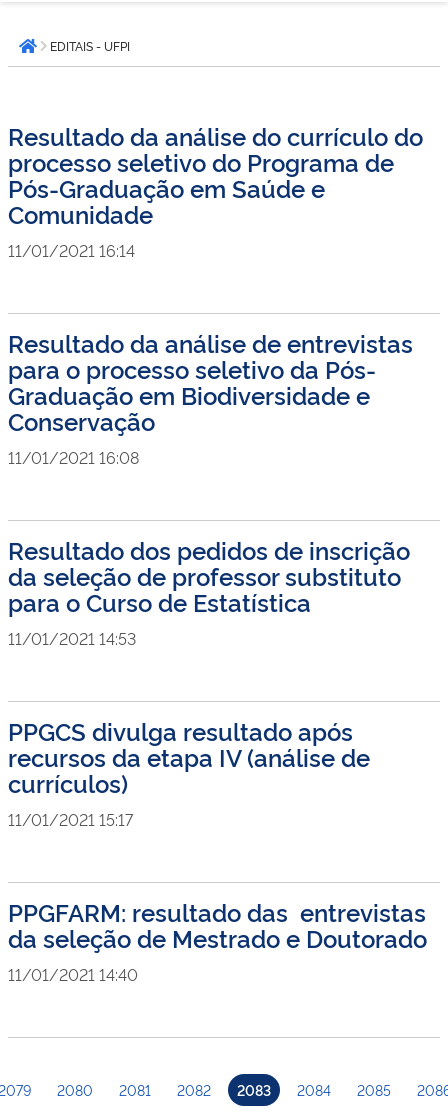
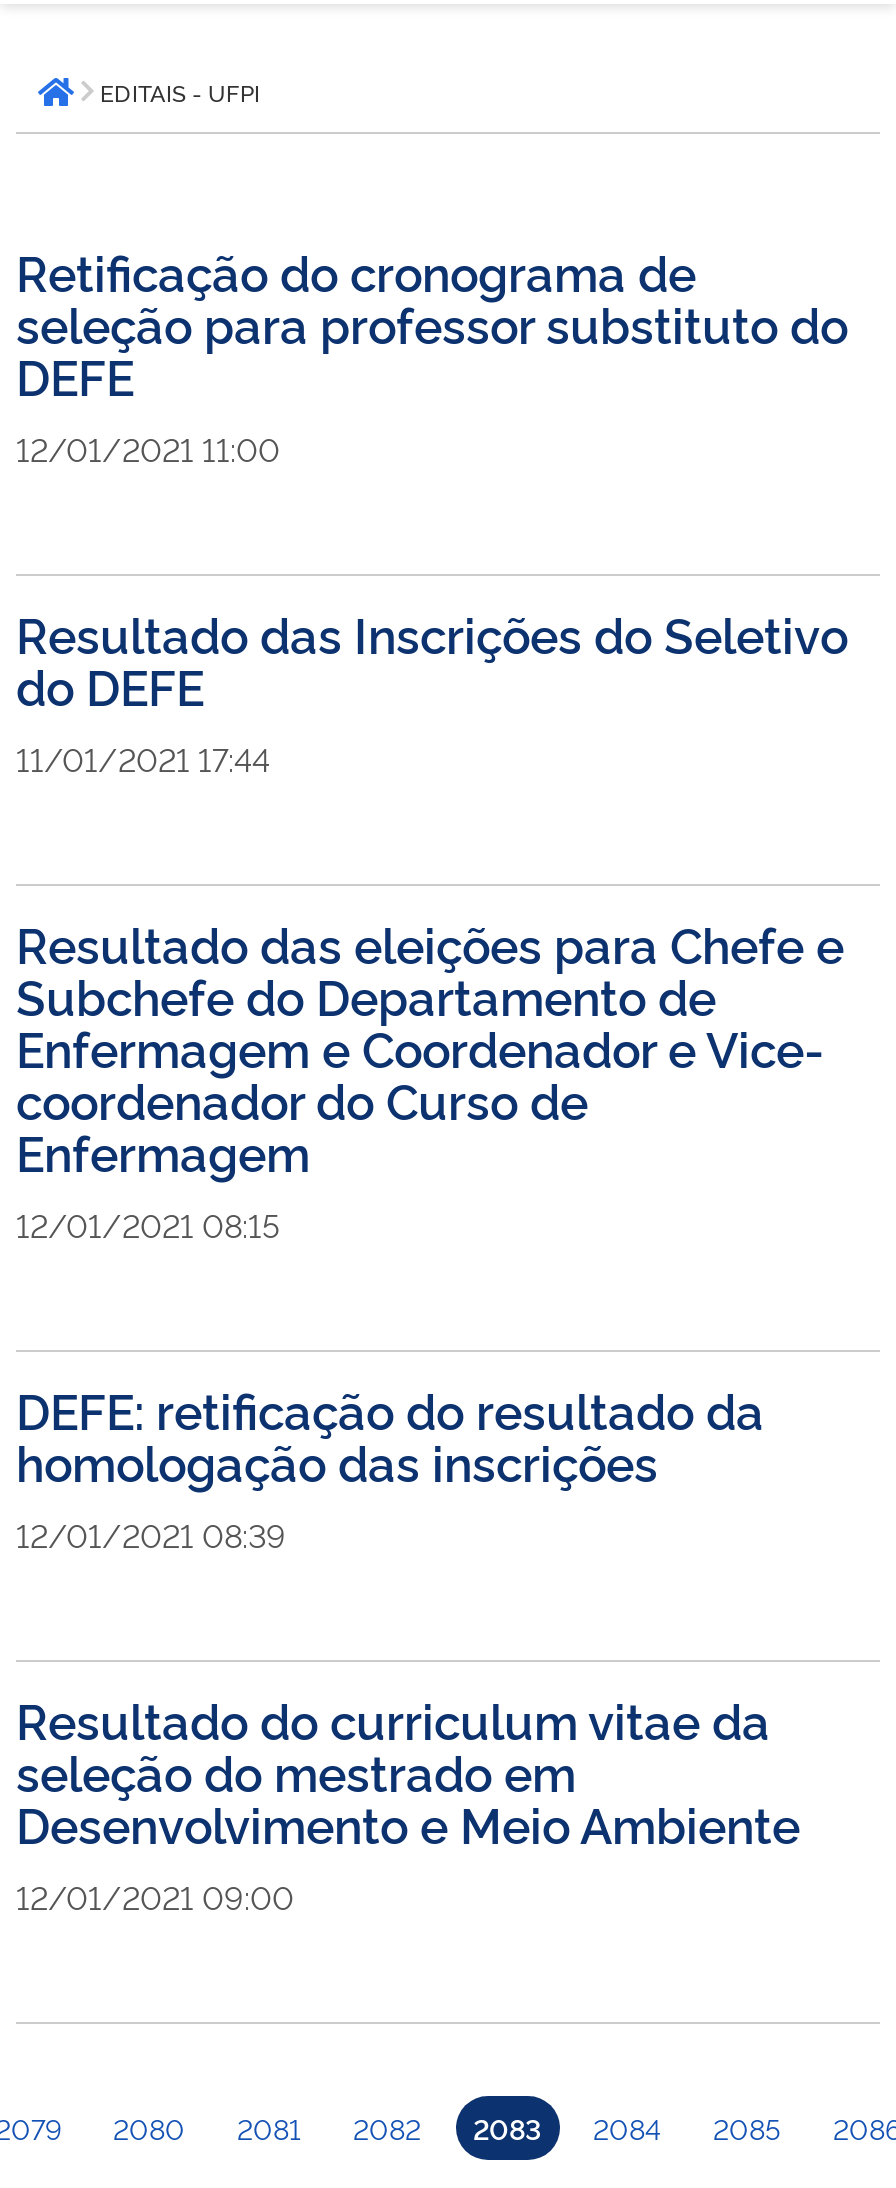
- Resultado da análise do currículo do
- processo seletivo do Programa de
- Pós-Graduação em Saúde e
- Comunidade
- 11/01/2021 16:14
+ Retificação do cronograma de
+ seleção para professor substituto do
+ DEFE
+ 12/01/2021 11:00

- Resultado da análise de entrevistas
- para o processo seletivo da Pós-
- Graduação em Biodiversidade e
- Conservação
- 11/01/2021 16:08
+ Resultado das Inscrições do Seletivo
+ do DEFE
+ 11/01/2021 17:44

- Resultado dos pedidos de inscrição
- da seleção de professor substituto
- para o Curso de Estatística
- 11/01/2021 14:53
+ Resultado das eleições para Chefe e
+ Subchefe do Departamento de
+ Enfermagem e Coordenador e Vice-
+ coordenador do Curso de
+ Enfermagem
+ 12/01/2021 08:15

- PPGCS divulga resultado após
- recursos da etapa IV (análise de
- currículos)
- 11/01/2021 15:17
+ DEFE: retificação do resultado da
+ homologação das inscrições
+ 12/01/2021 08:39

- PPGFARM: resultado das entrevistas
- da seleção de Mestrado e Doutorado
- 11/01/2021 14:40
+ Resultado do curriculum vitae da
+ seleção do mestrado em
+ Desenvolvimento e Meio Ambiente
+ 12/01/2021 09:00
